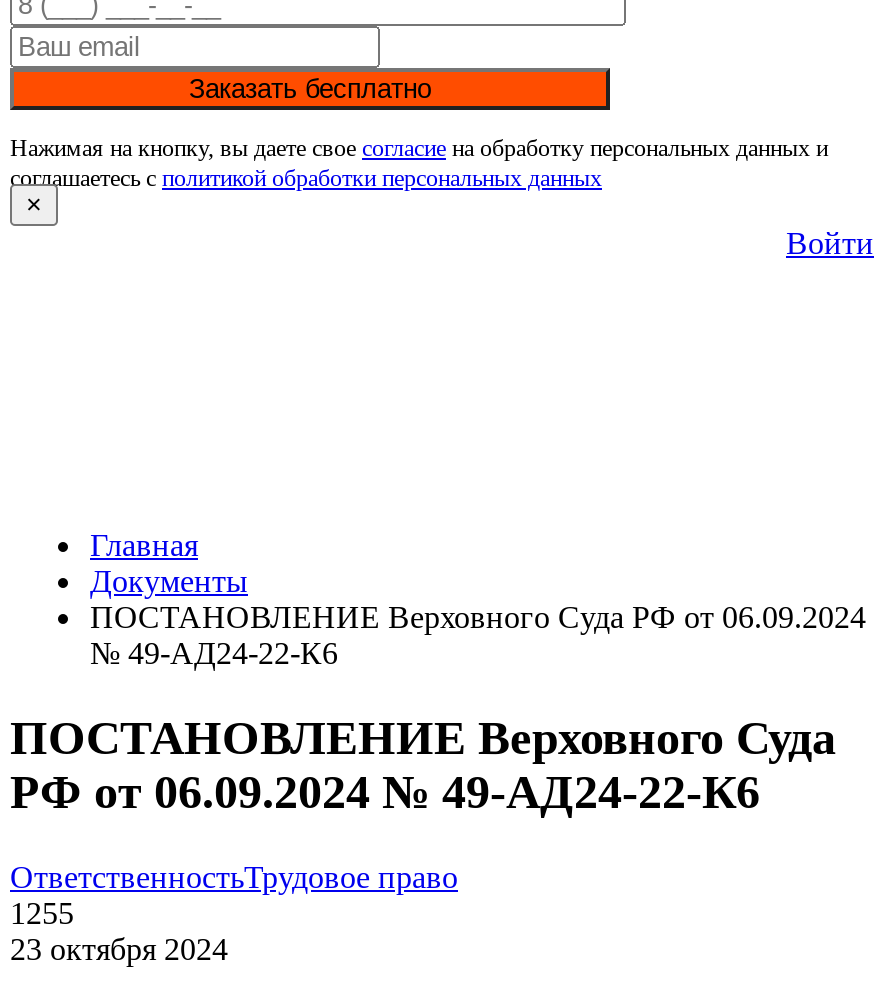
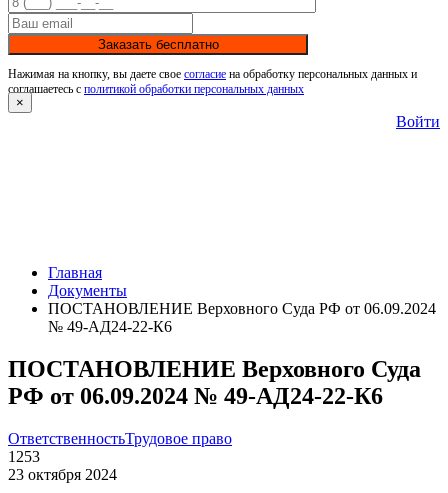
- 1255
+ 1253
